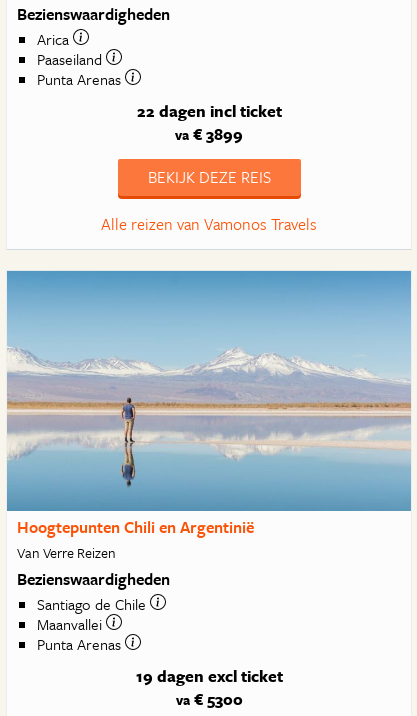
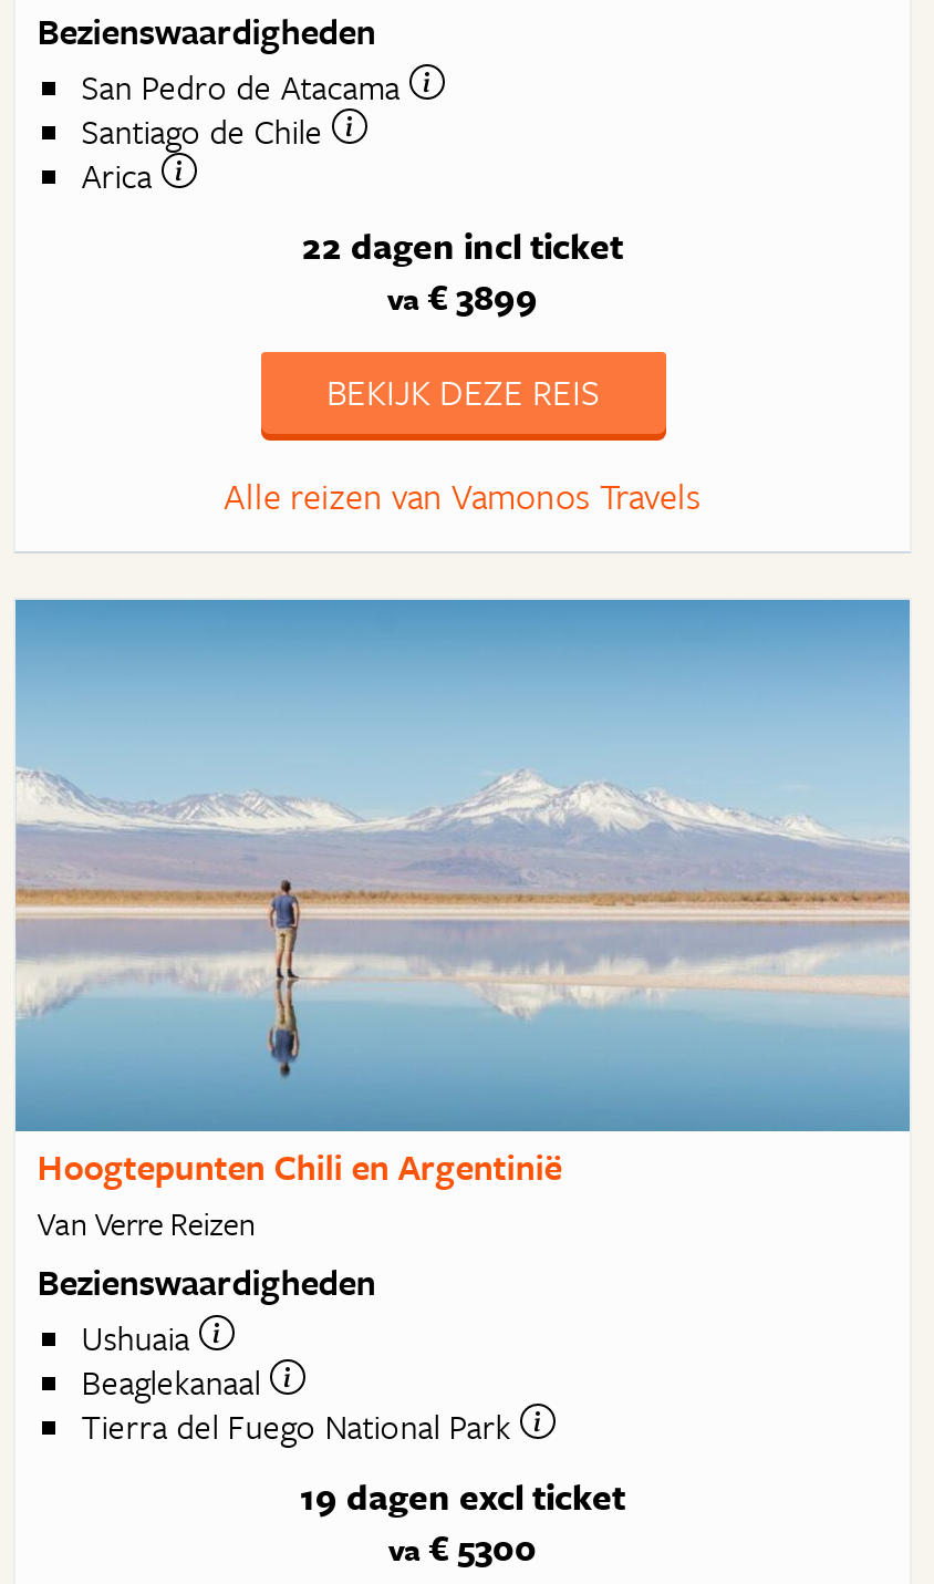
+ San Pedro de Atacama

moved down: Arica

- Paaseiland
- Punta Arenas

moved up: Santiago de Chile

- Maanvallei
- Punta Arenas
+ Ushuaia
+ Beaglekanaal
+ Tierra del Fuego National Park
